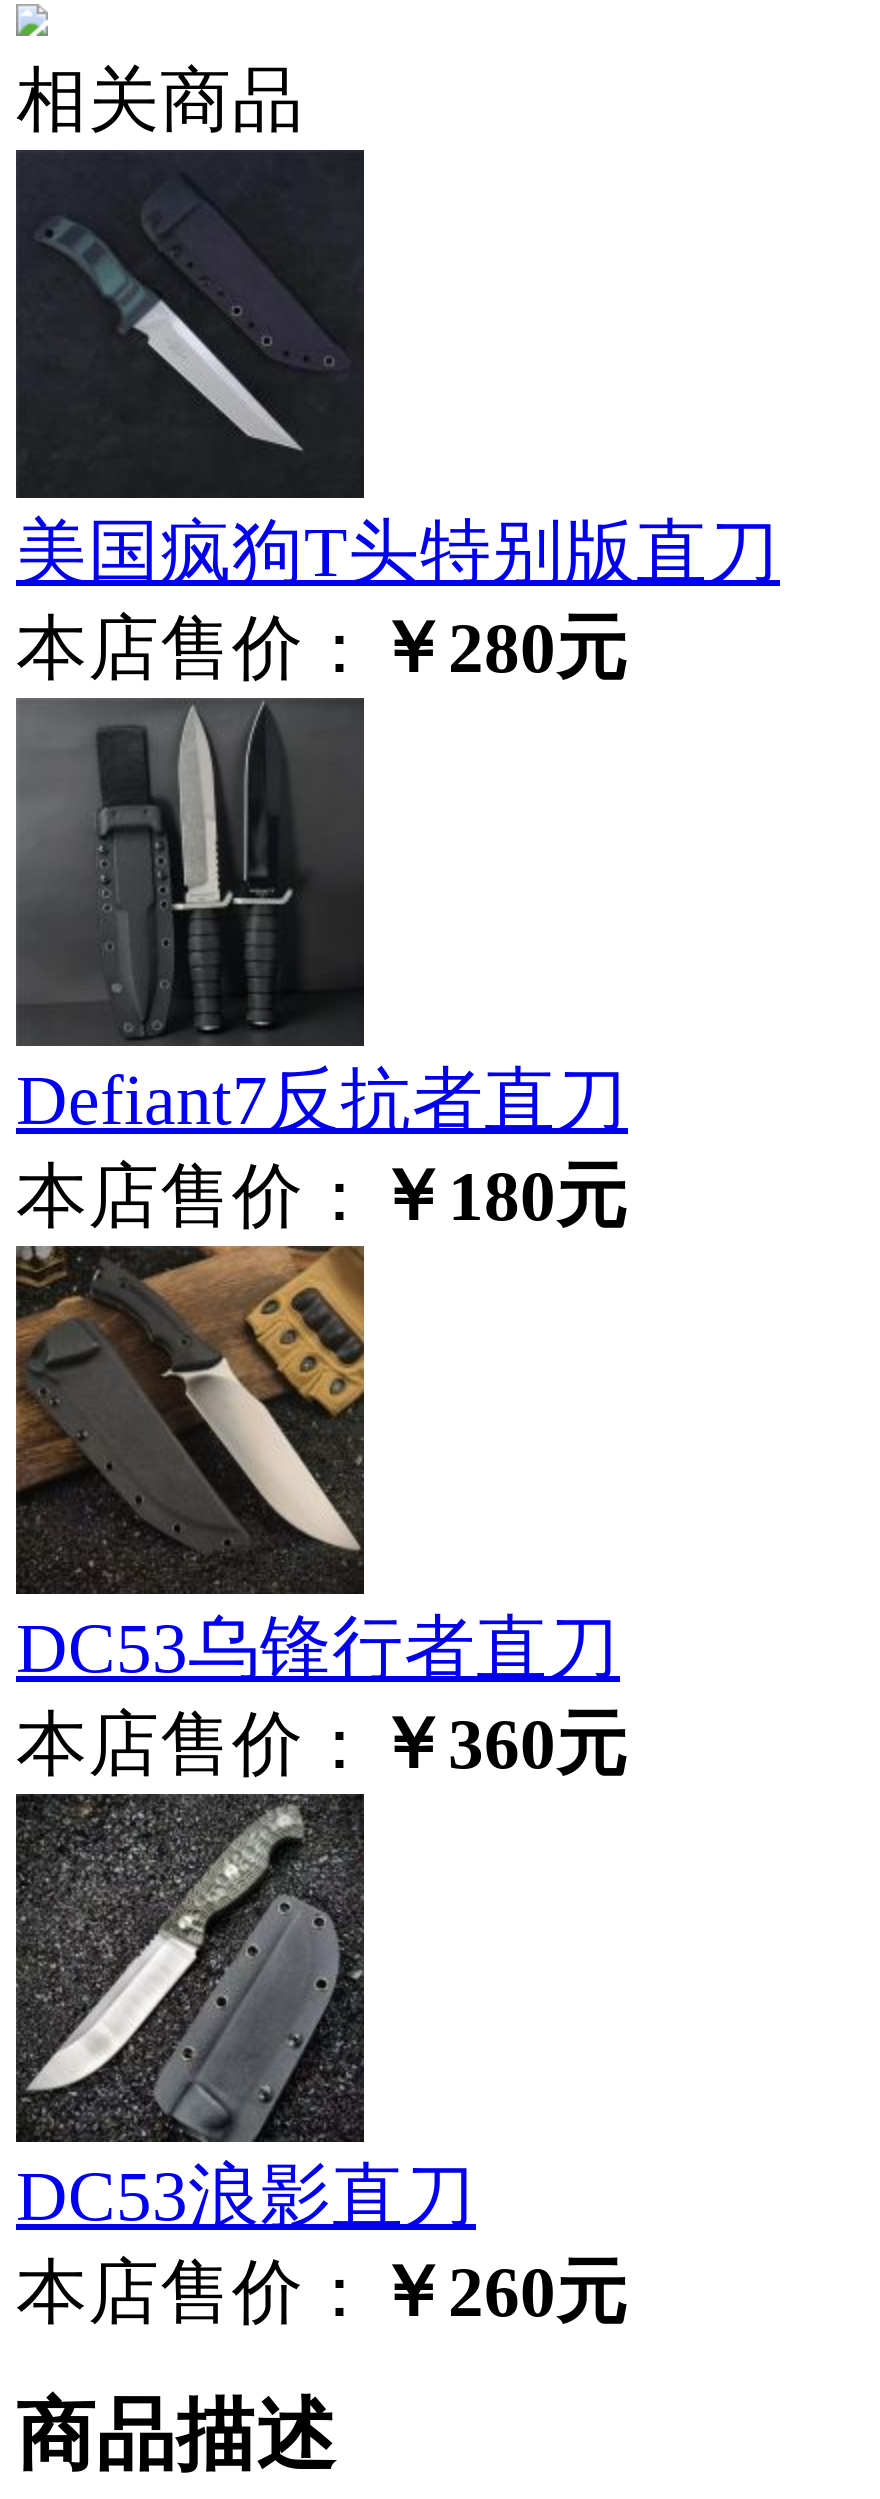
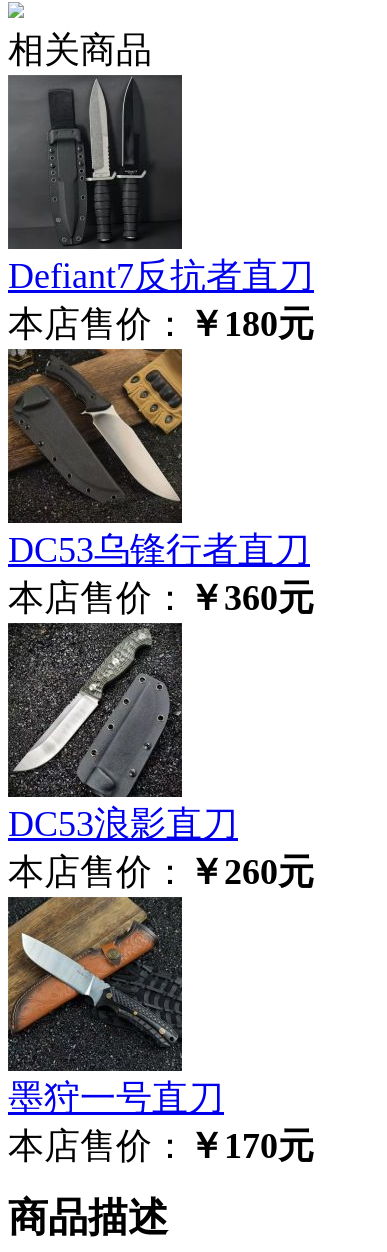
- [image]
- 美国疯狗T头特别版直刀
- 本店售价：￥280元

moved up: [image] | Defiant7反抗者直刀 | 本店售价：￥180元 | DC53乌锋行者直刀 | 本店售价：￥360元 | DC53浪影直刀 | 本店售价：￥260元

+ [image]
+ 墨狩一号直刀
+ 本店售价：￥170元
